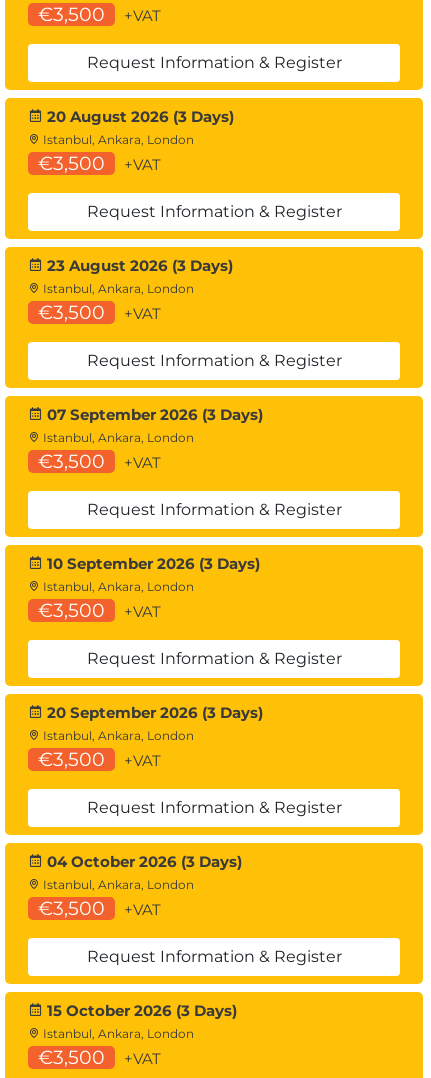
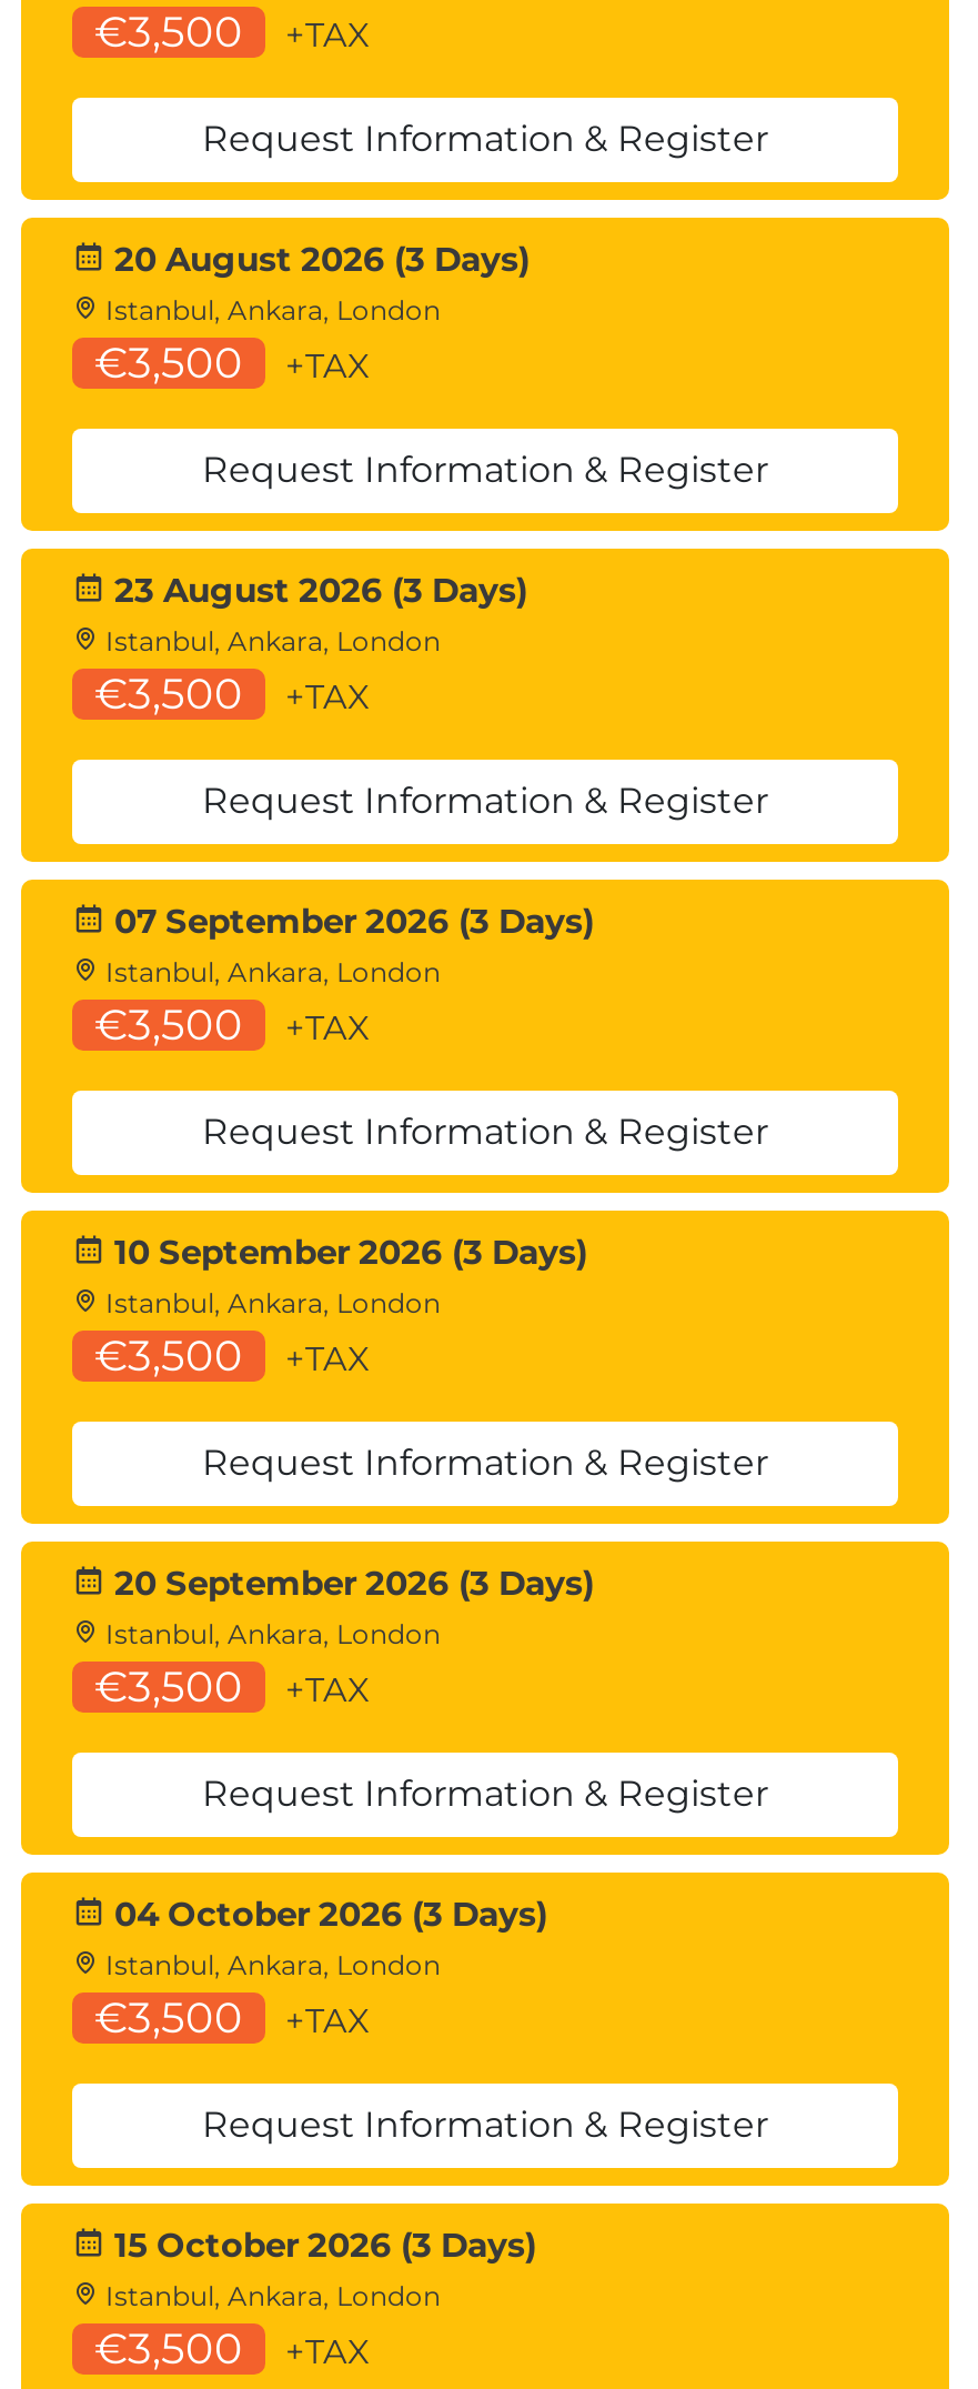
- +VAT
+ +TAX

- +VAT
+ +TAX

- +VAT
+ +TAX

- +VAT
+ +TAX

- +VAT
+ +TAX

- +VAT
+ +TAX

- +VAT
+ +TAX

- +VAT
+ +TAX
